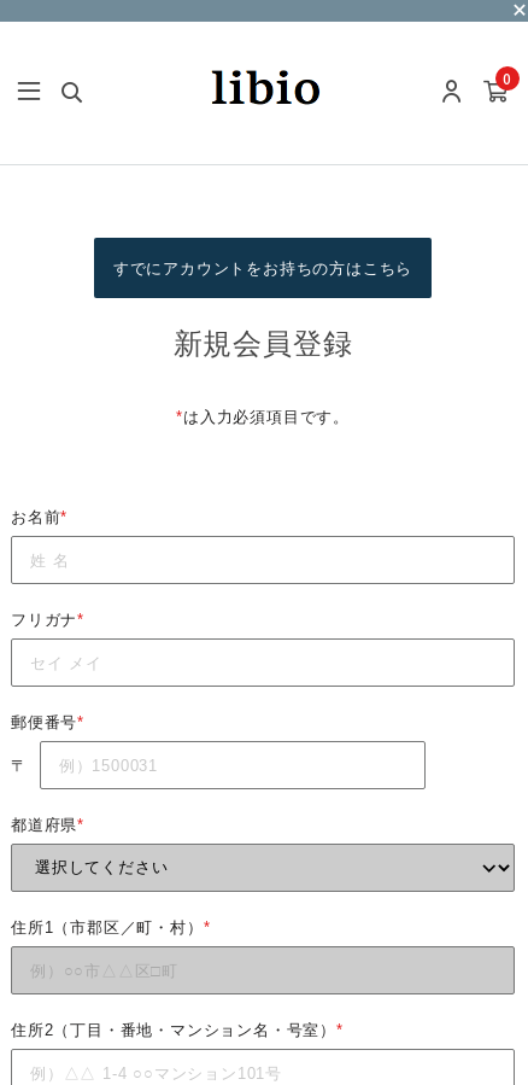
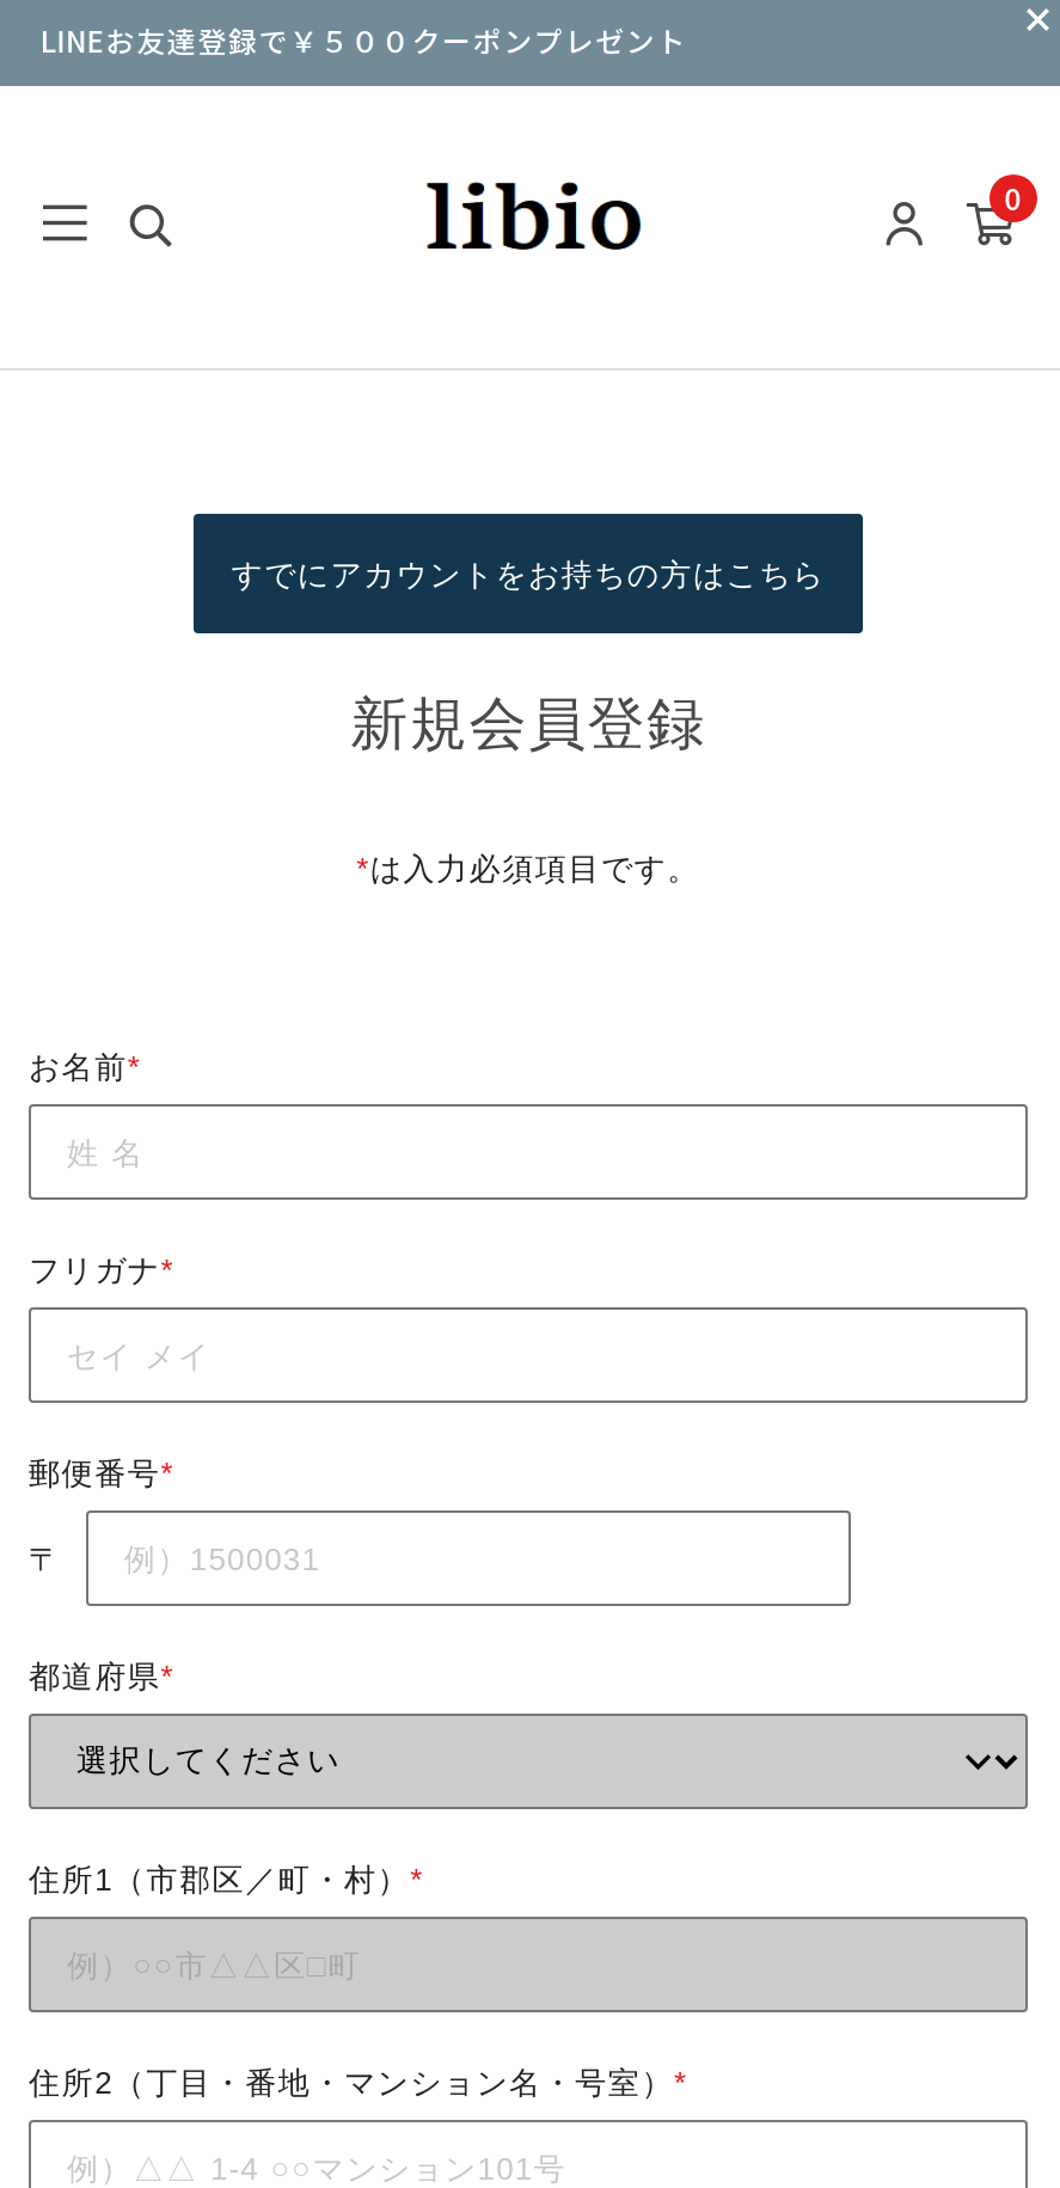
+ LINEお友達登録で￥５００クーポンプレゼント
